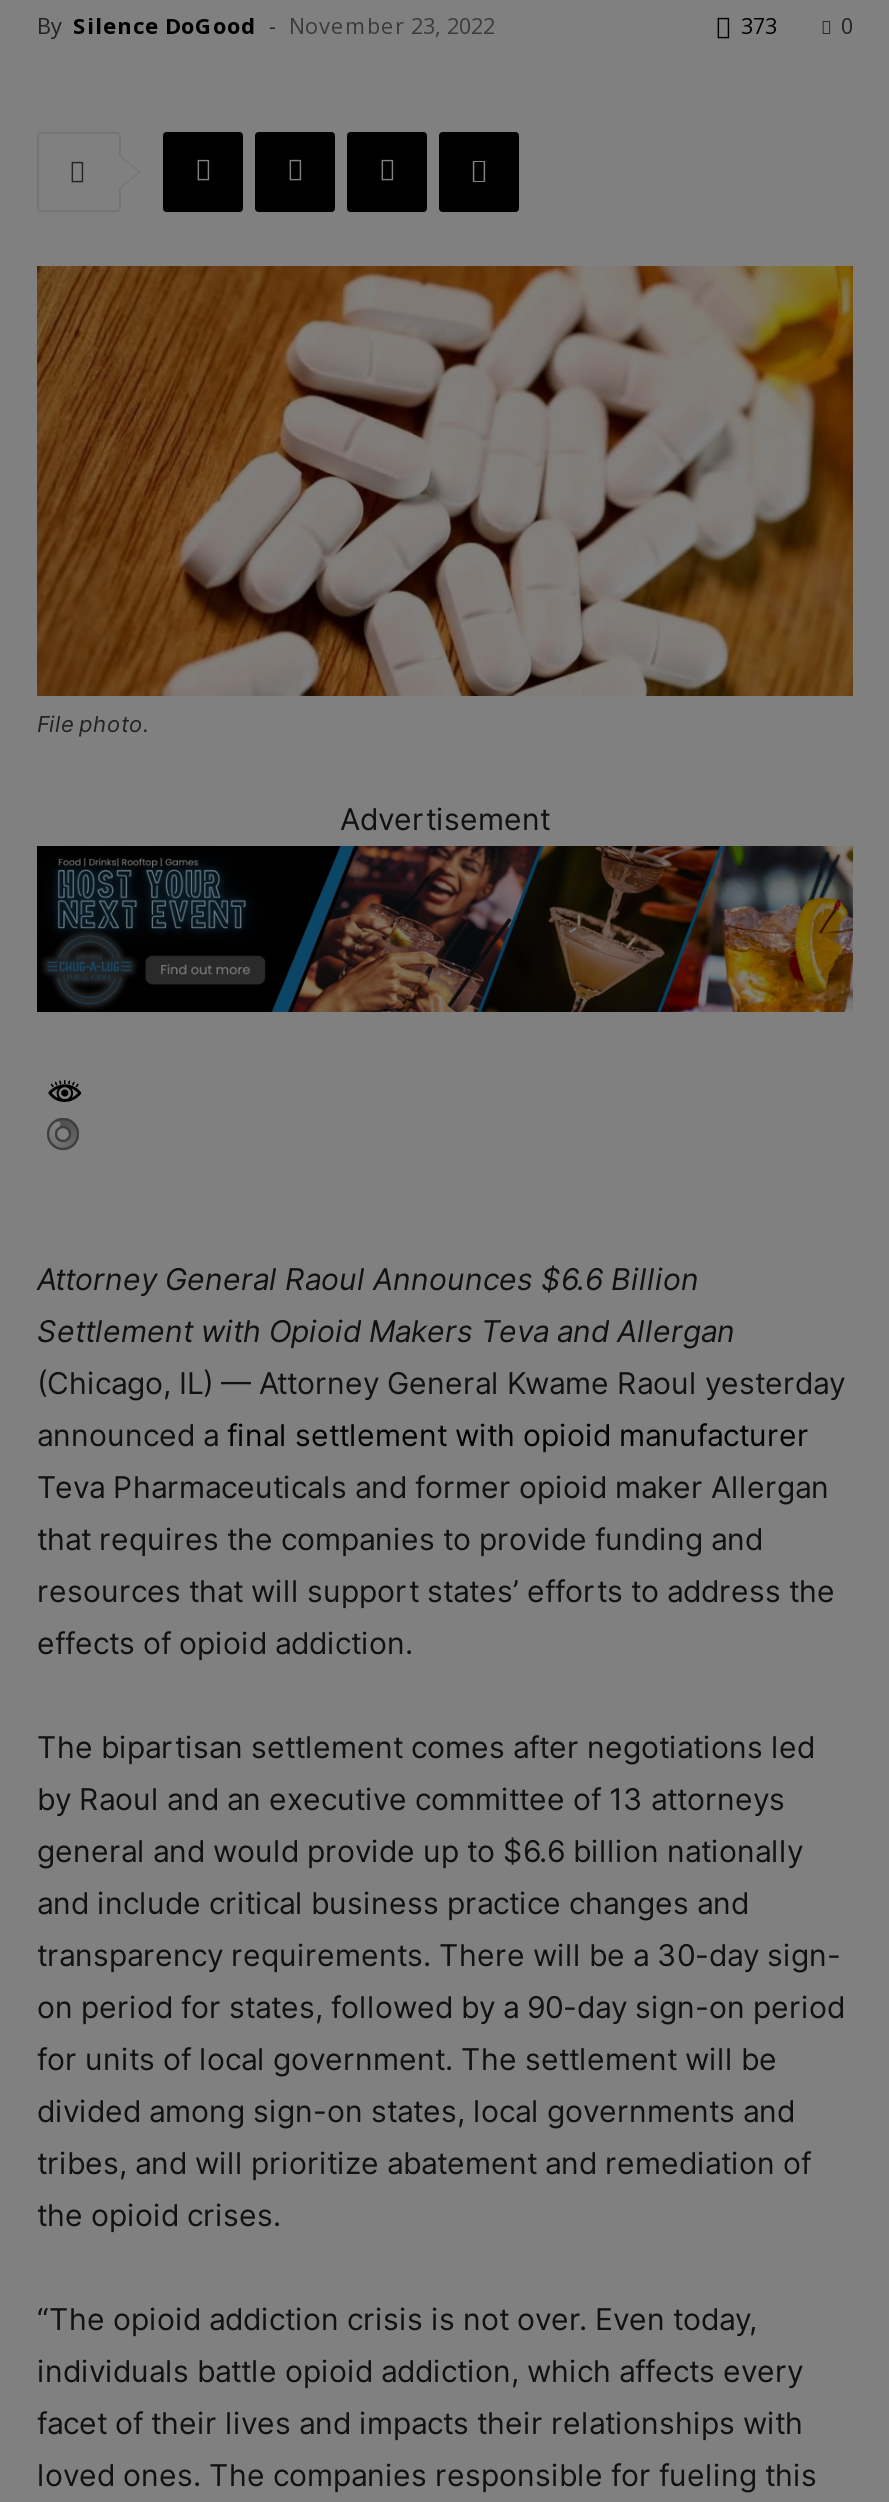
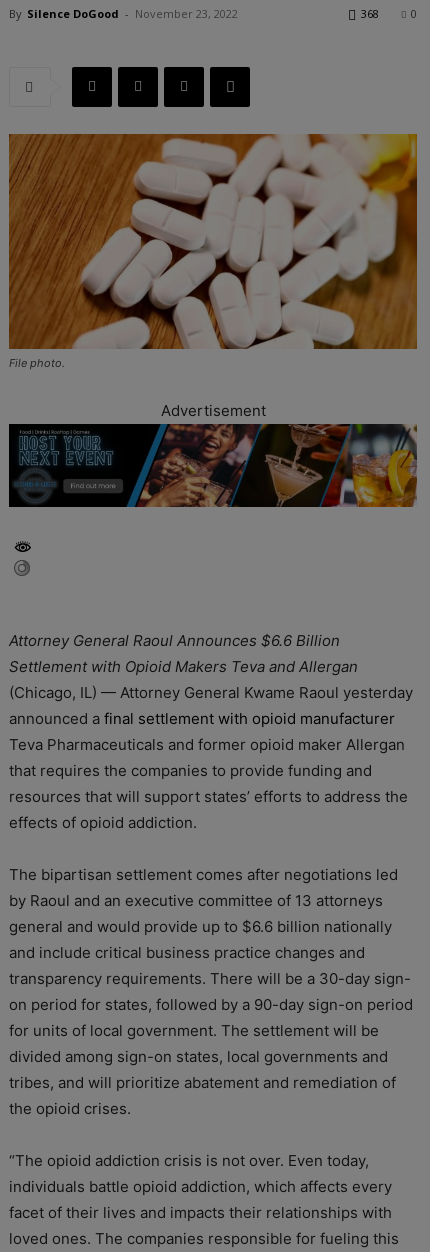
- 373
+ 368
